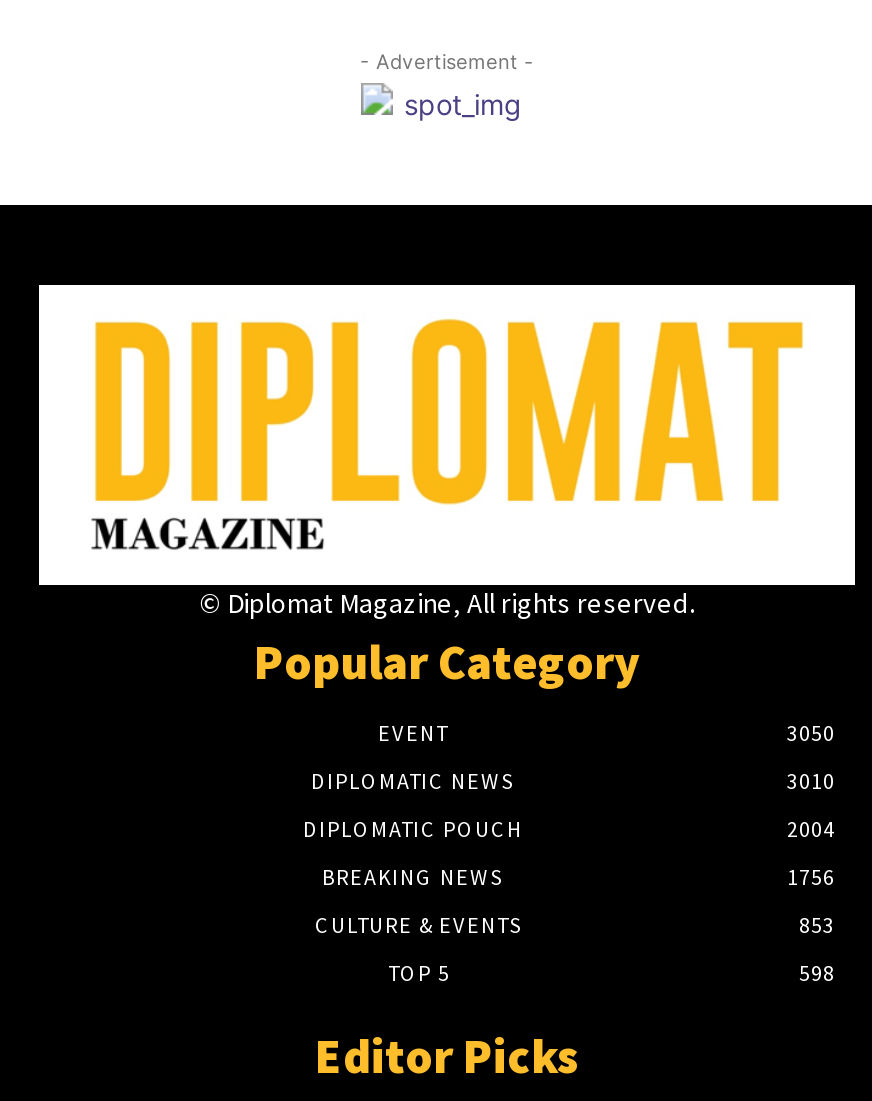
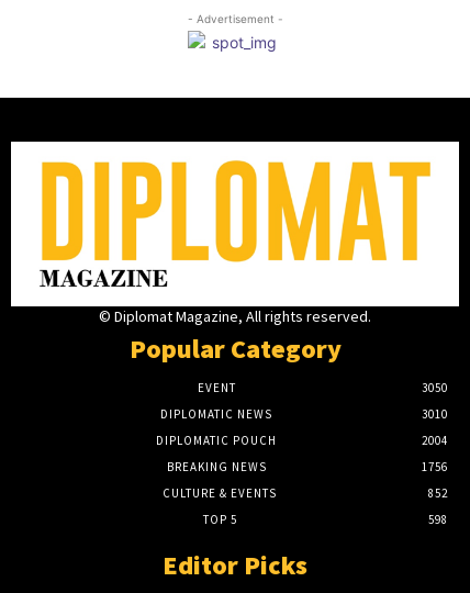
- 853
+ 852
